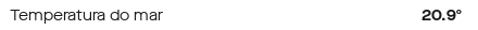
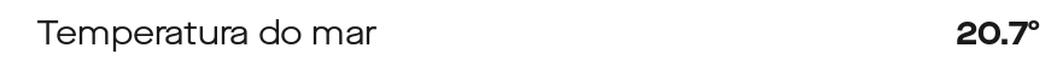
- 20.9º
+ 20.7º
